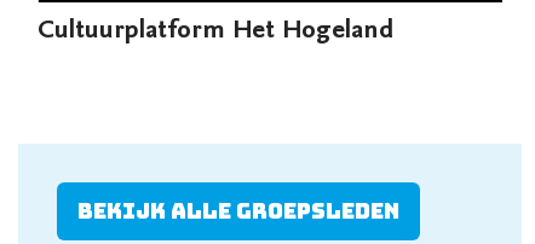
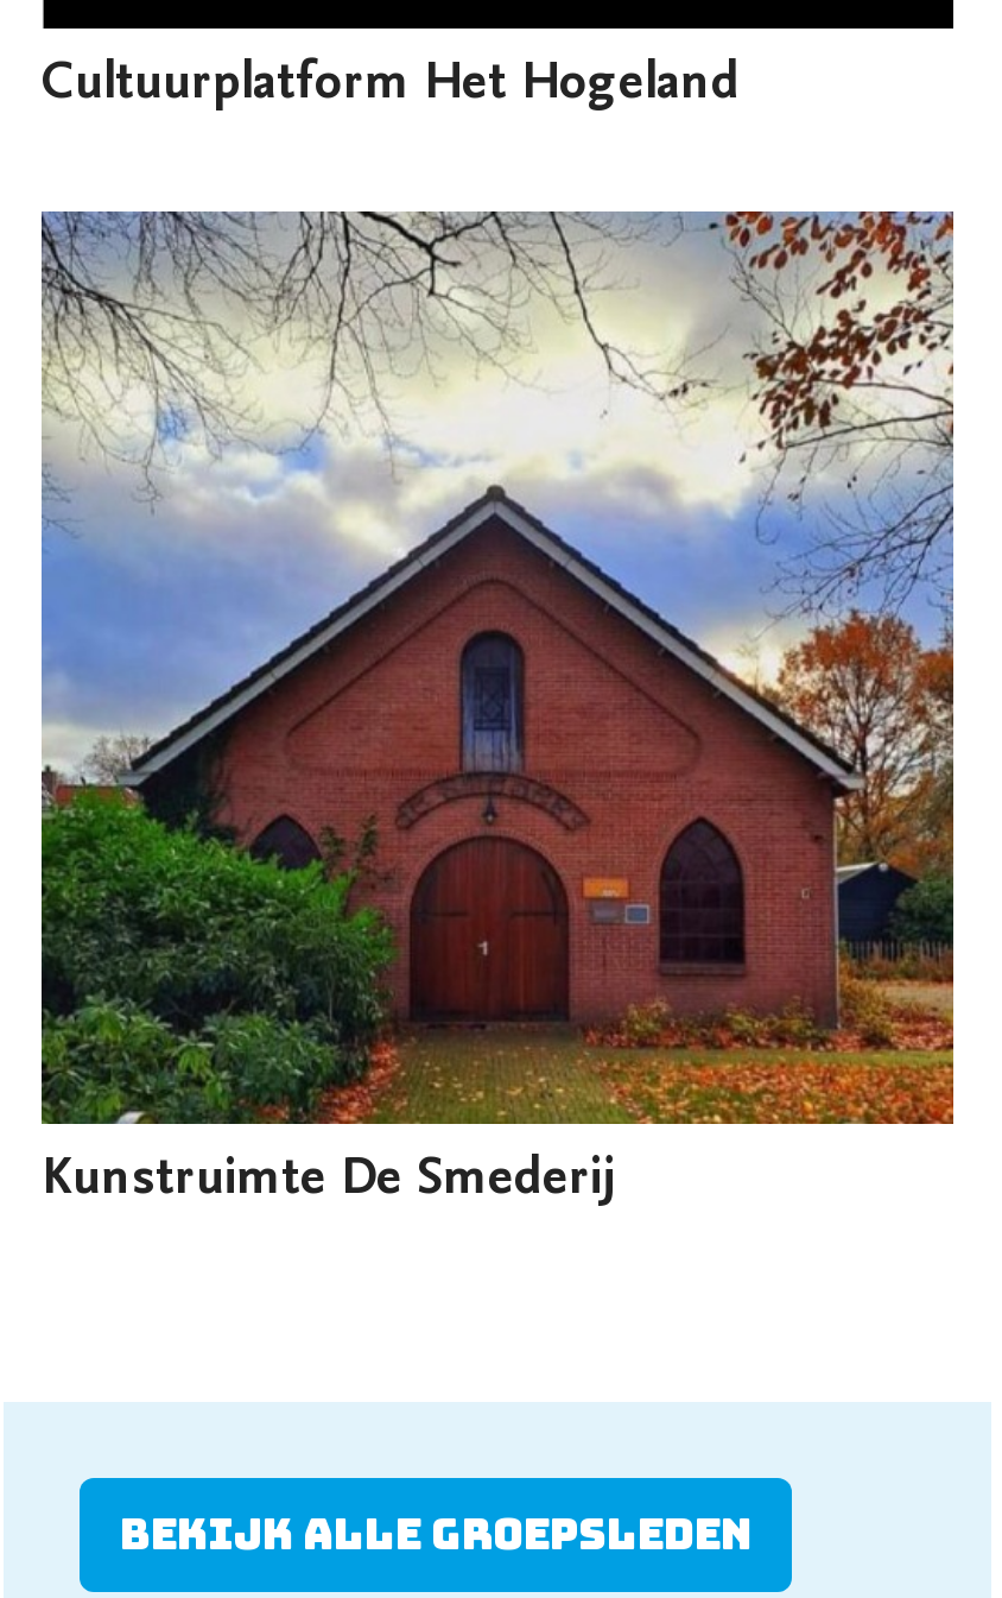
+ [image]
+ Kunstruimte De Smederij
